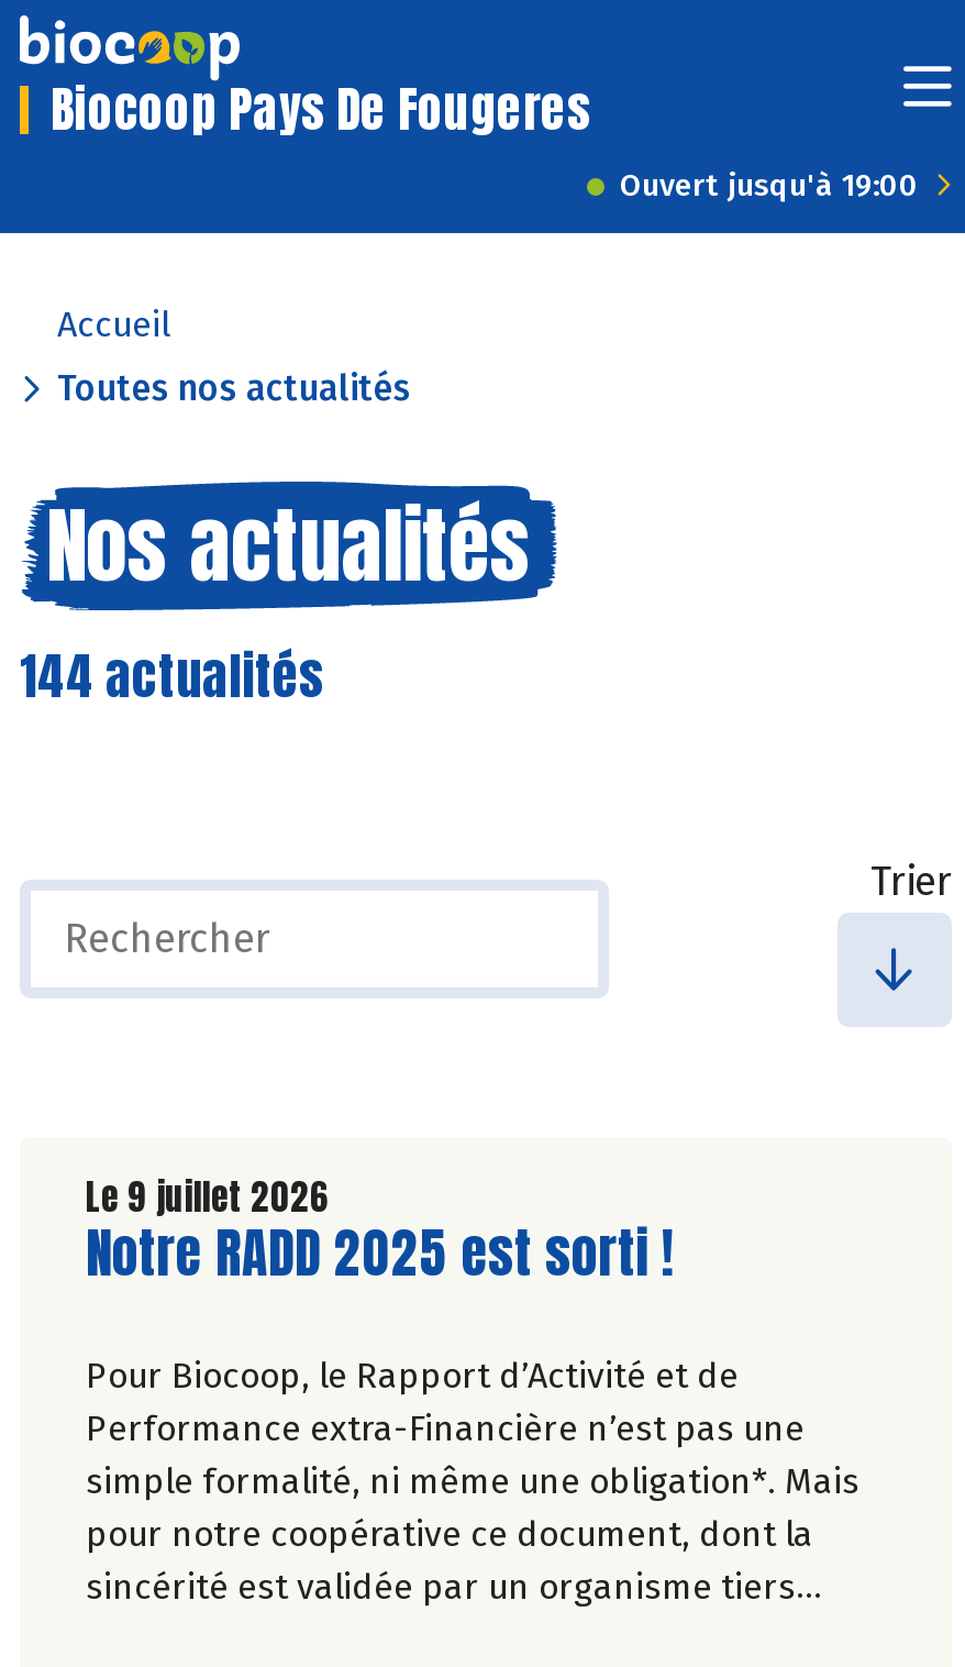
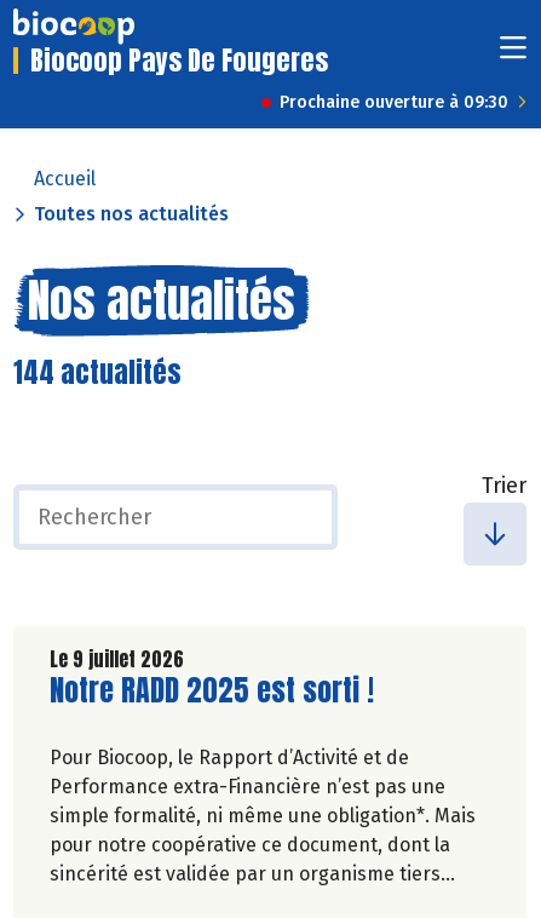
- Ouvert jusqu'à 19:00
+ Prochaine ouverture à 09:30
